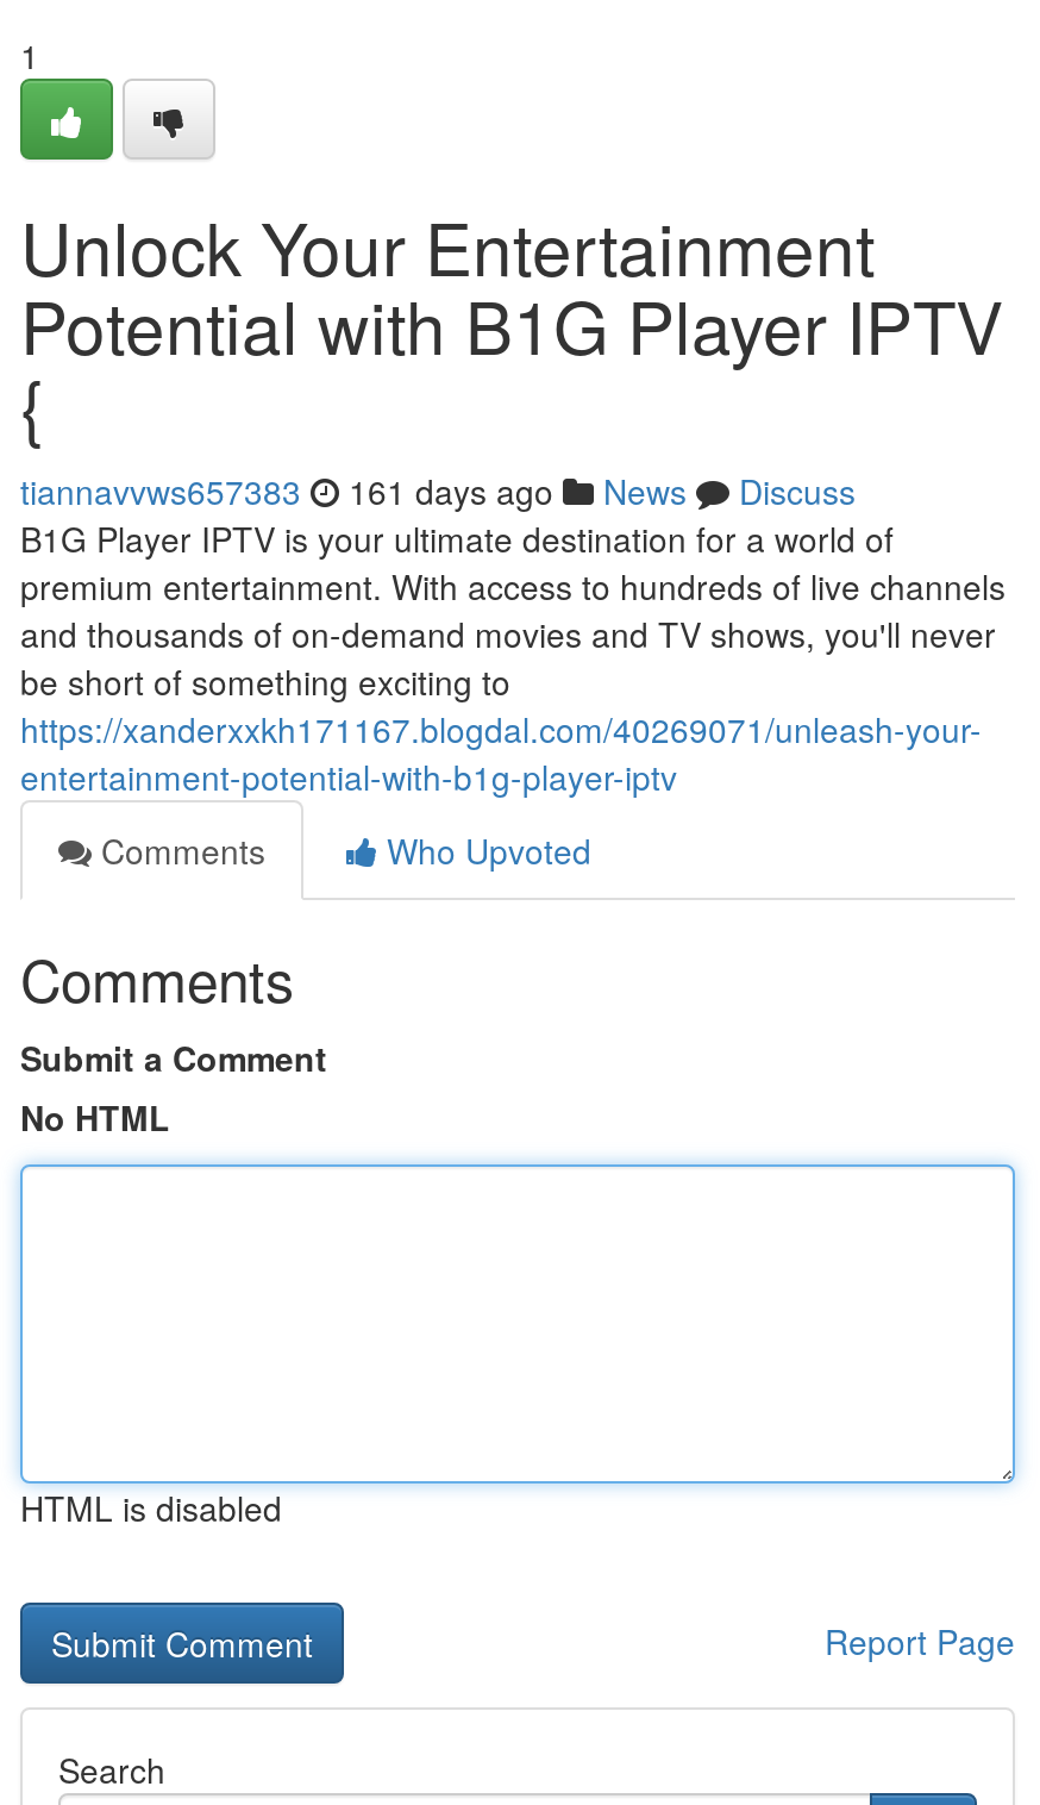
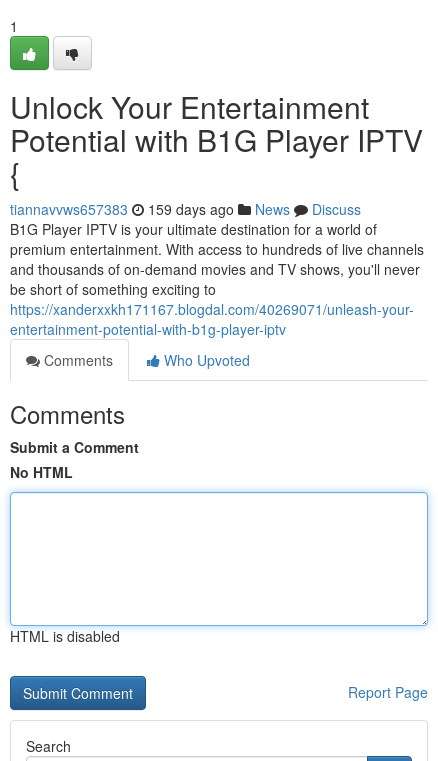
- tiannavvws657383 161 days ago News Discuss
+ tiannavvws657383 159 days ago News Discuss
